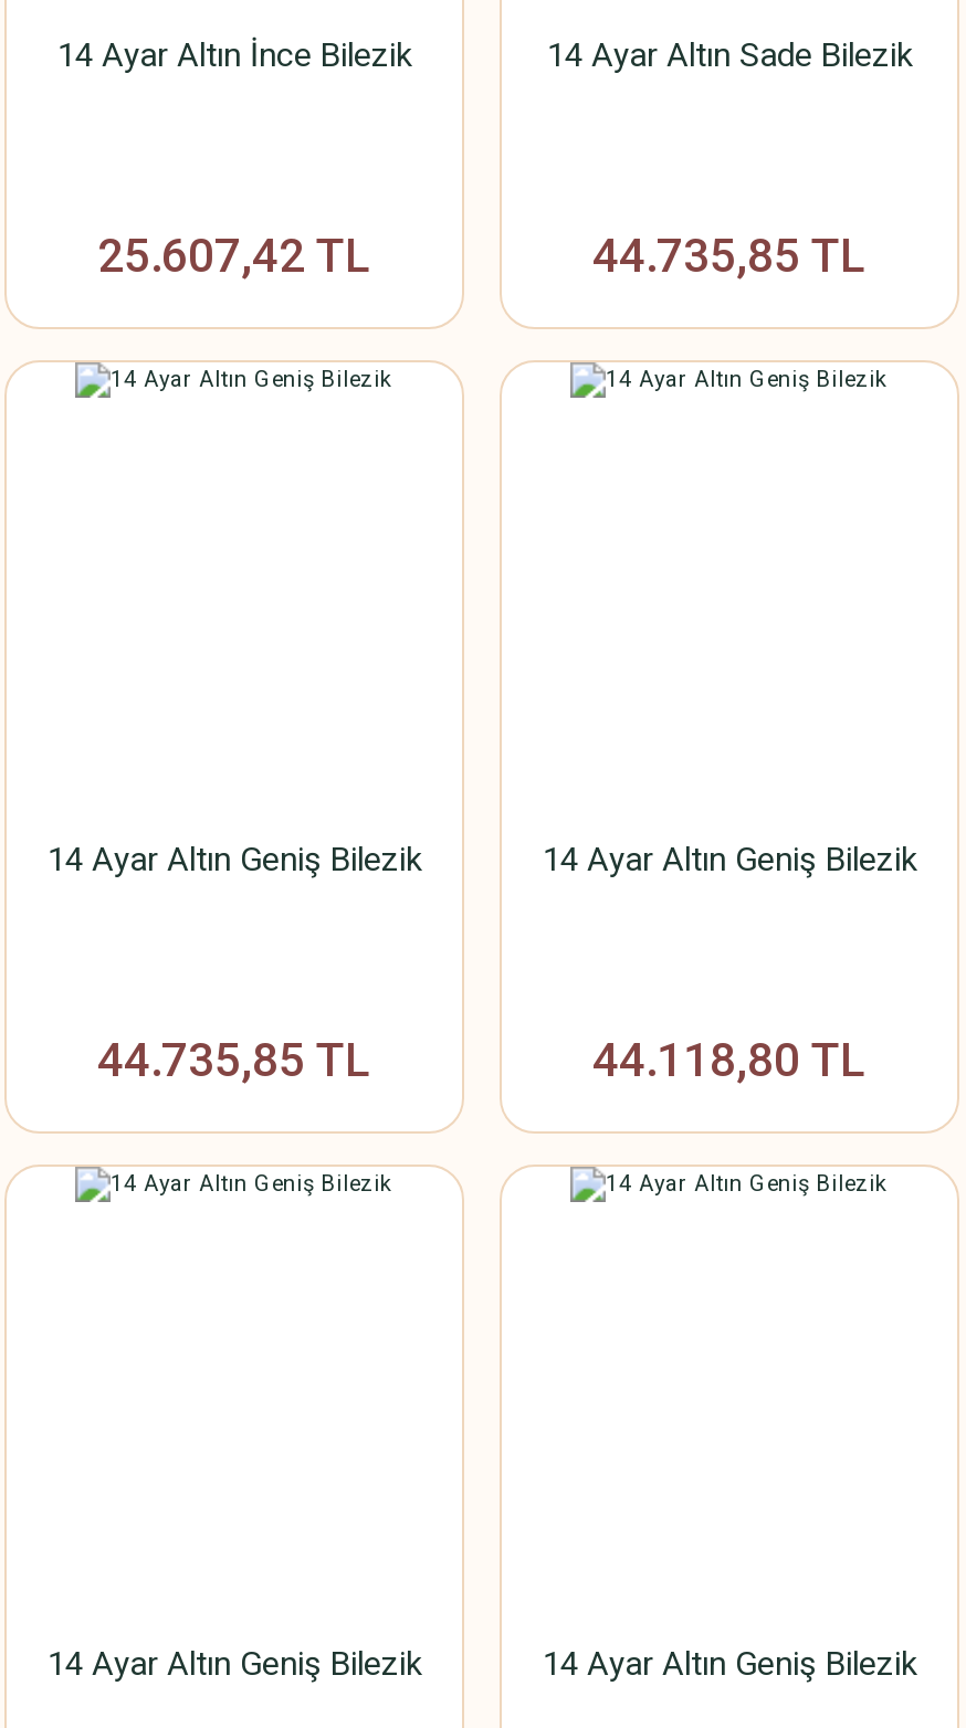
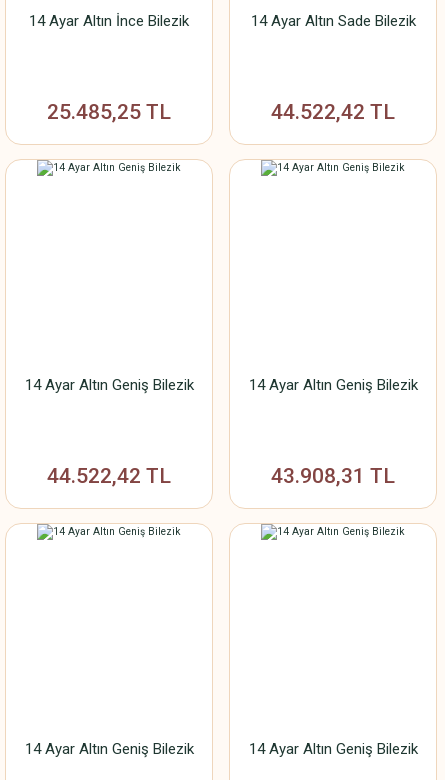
- 25.607,42 TL
+ 25.485,25 TL

- 44.735,85 TL
+ 44.522,42 TL

- 44.735,85 TL
+ 44.522,42 TL

- 44.118,80 TL
+ 43.908,31 TL
